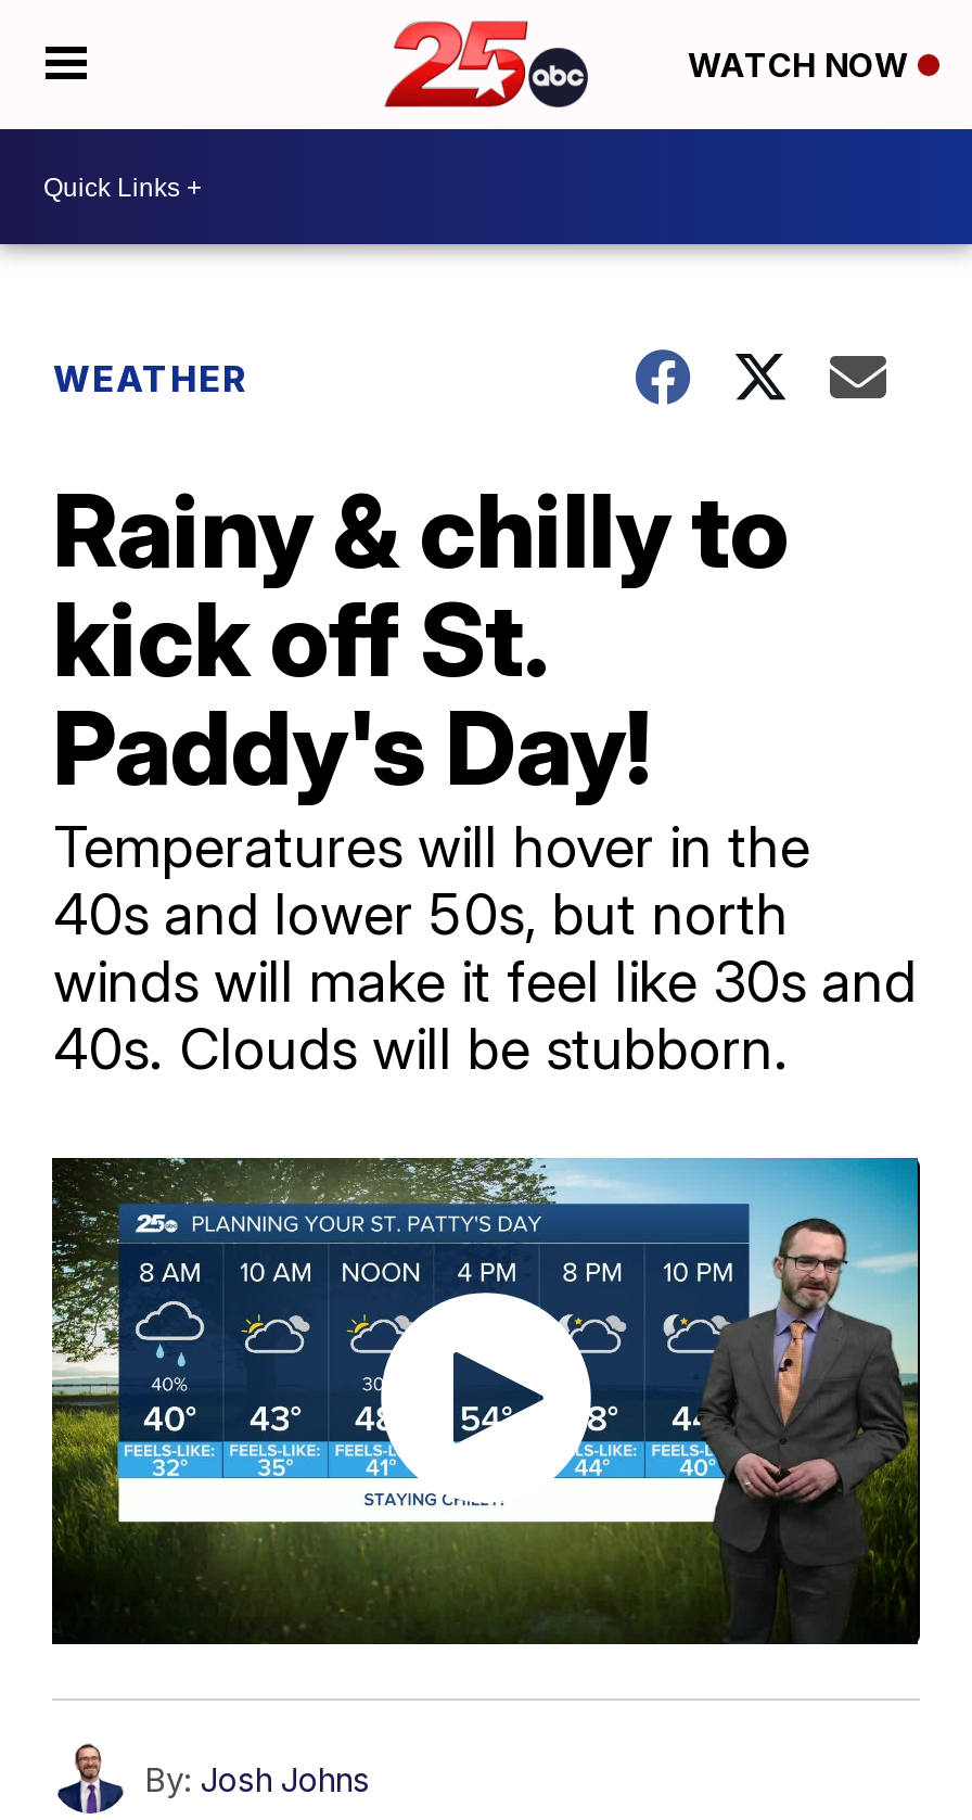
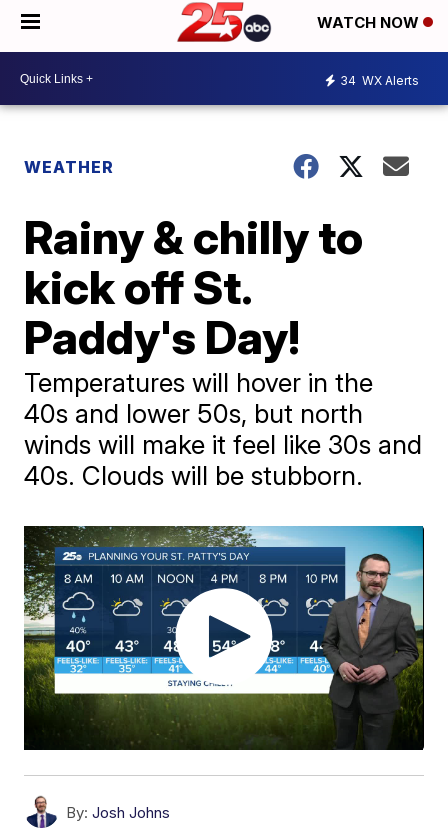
+ 34 WX Alerts
